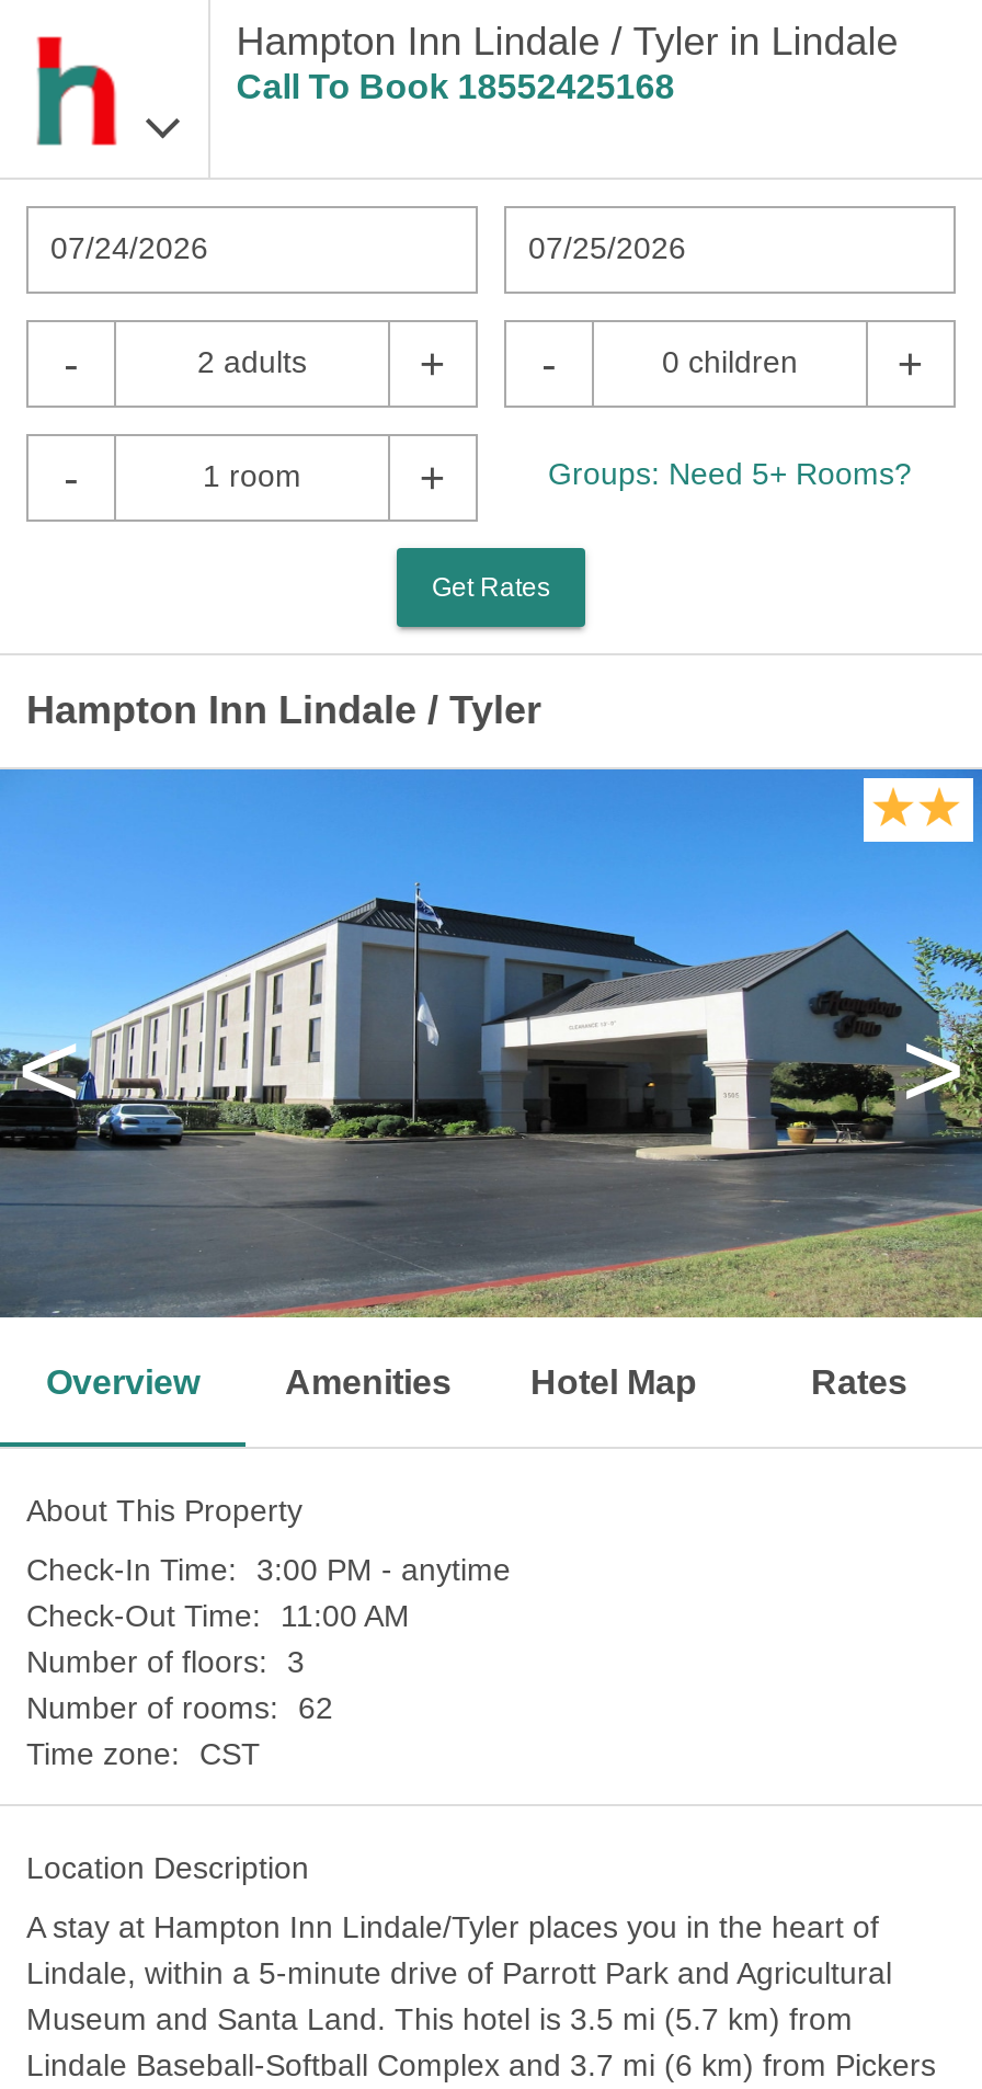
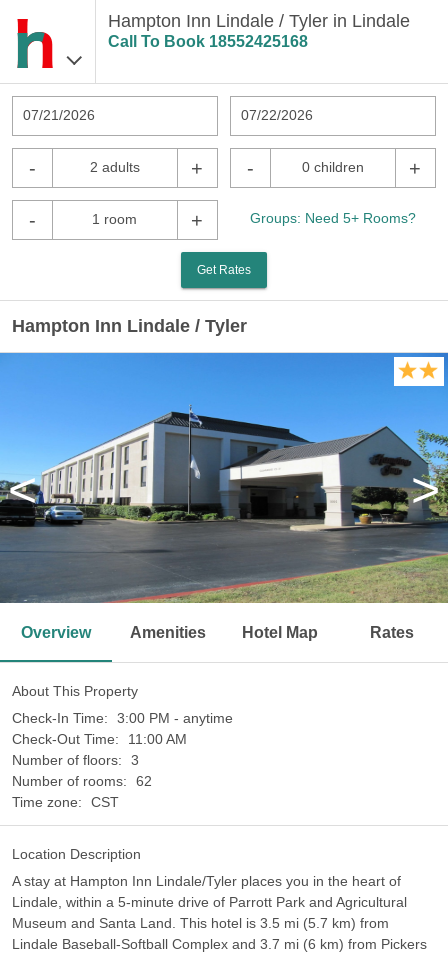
- 07/24/2026
+ 07/21/2026

- 07/25/2026
+ 07/22/2026
